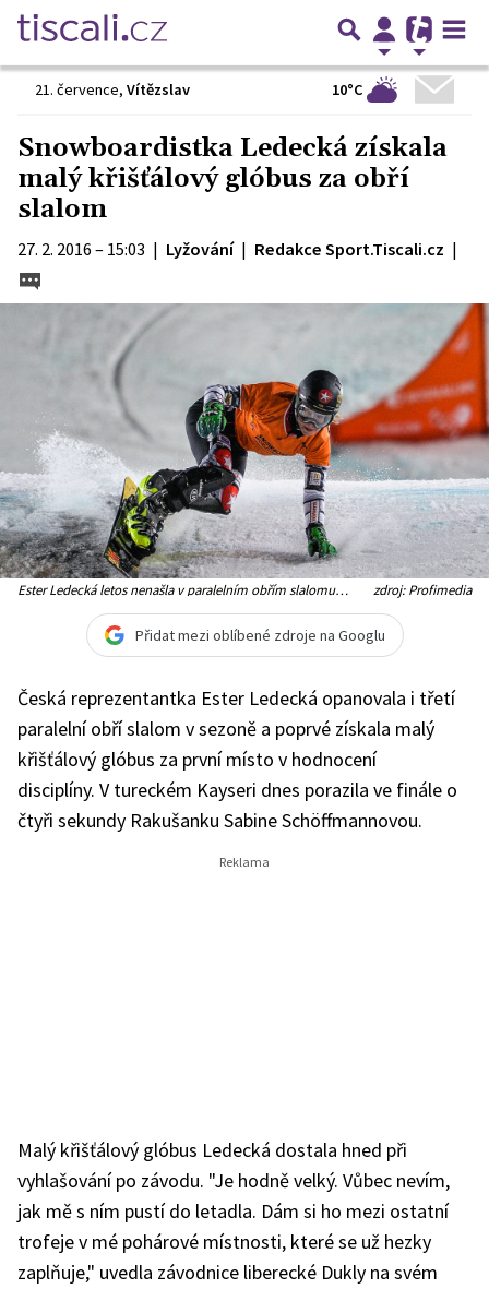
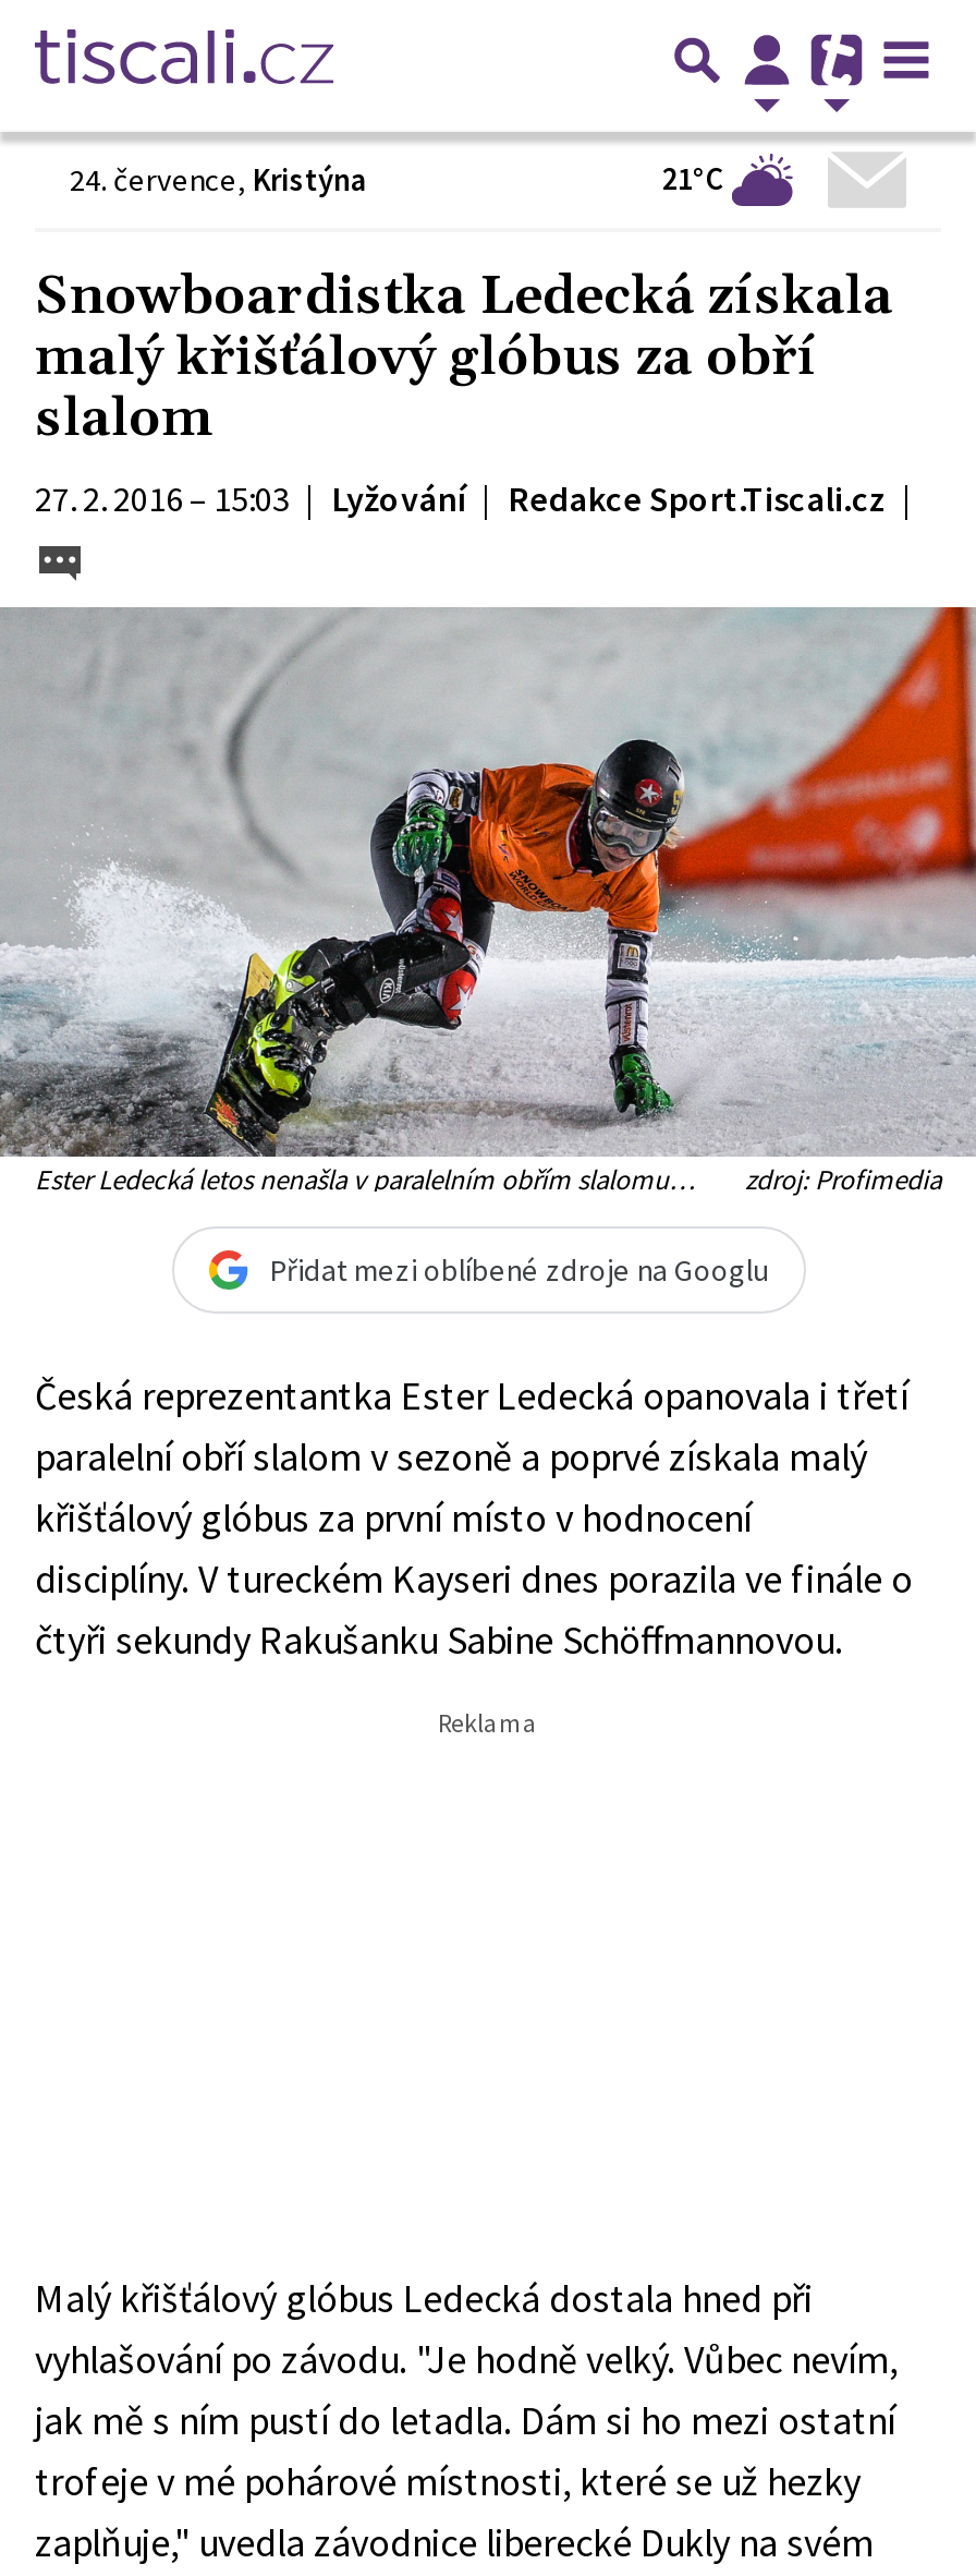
- 21. července, Vítězslav
- 10°C
+ 24. července, Kristýna
+ 21°C
